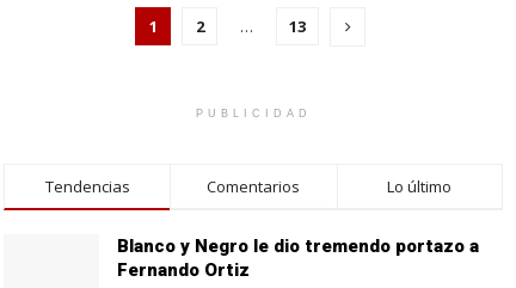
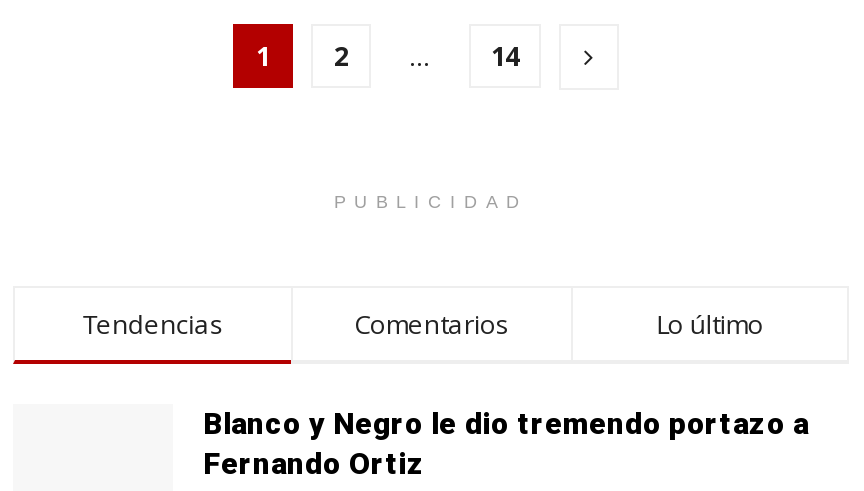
- 13
+ 14
